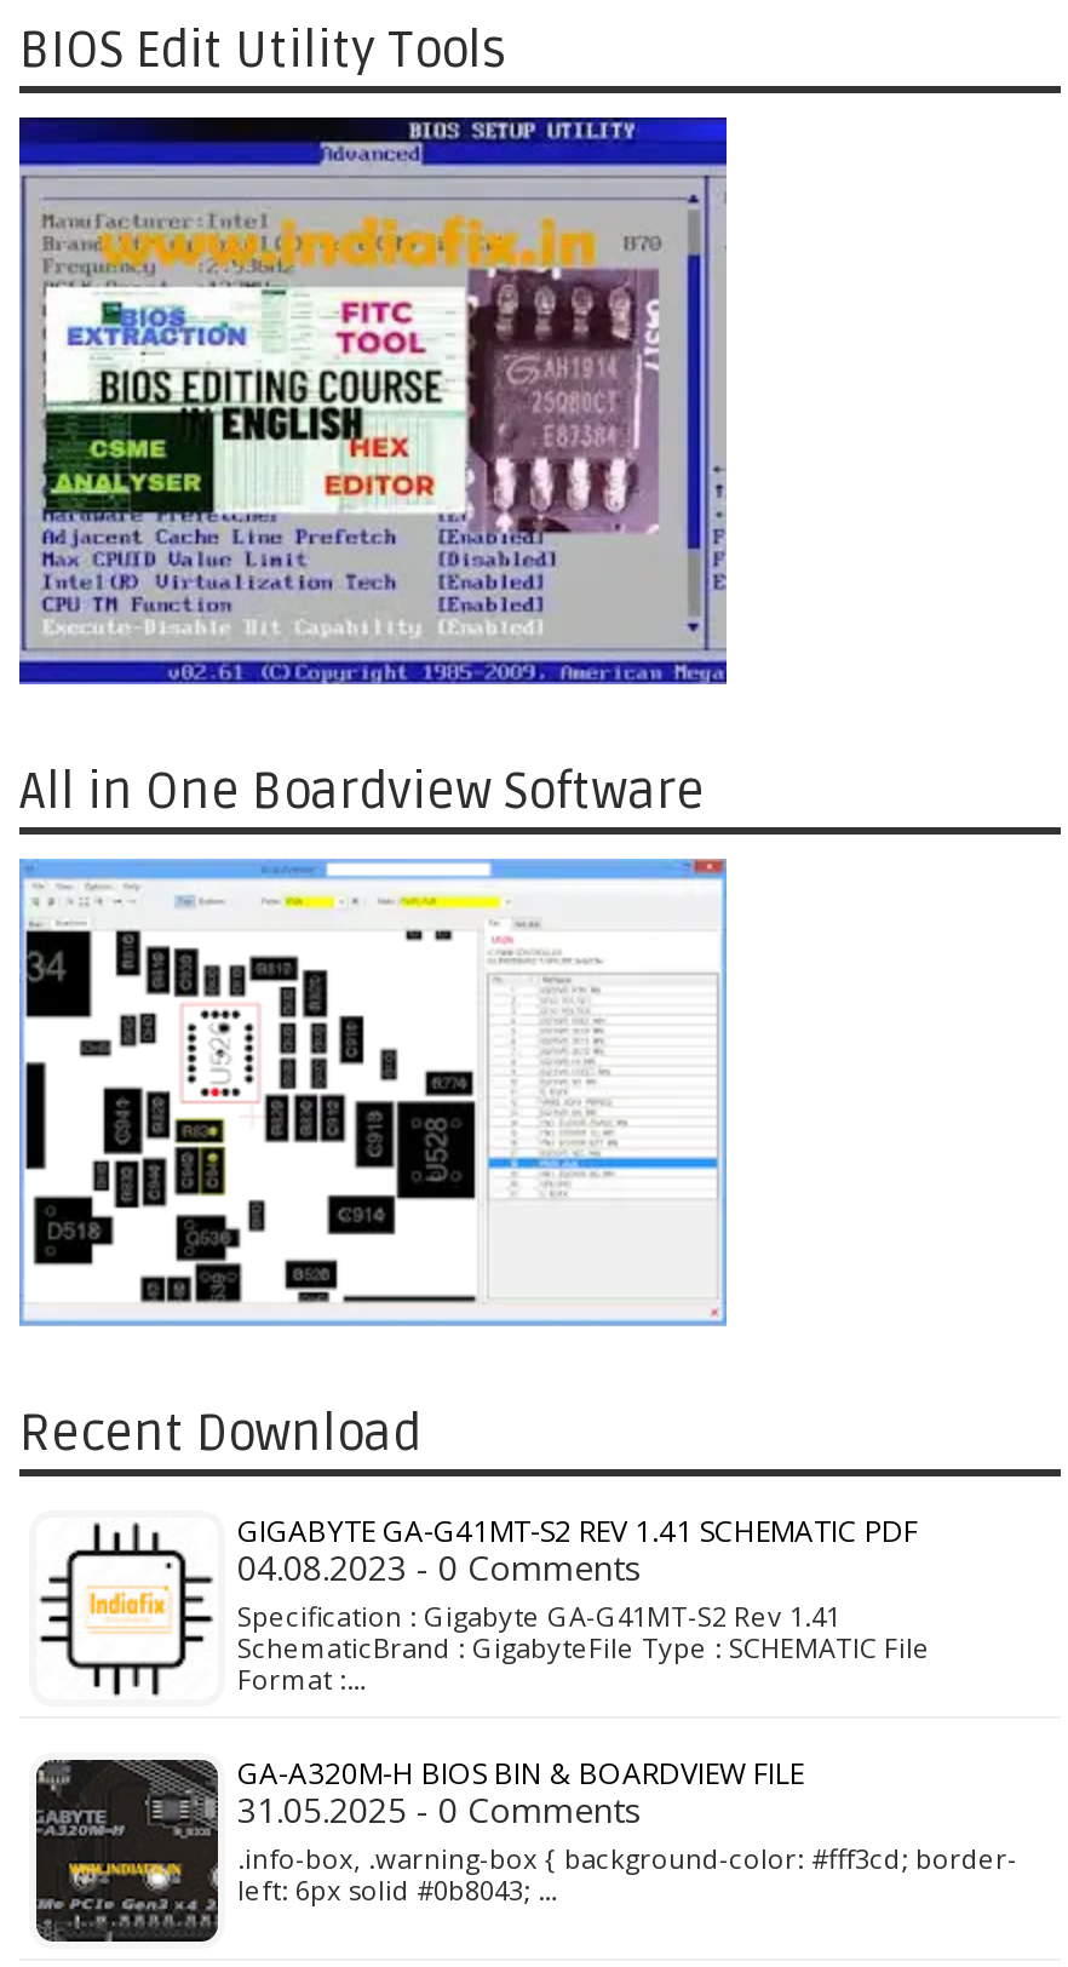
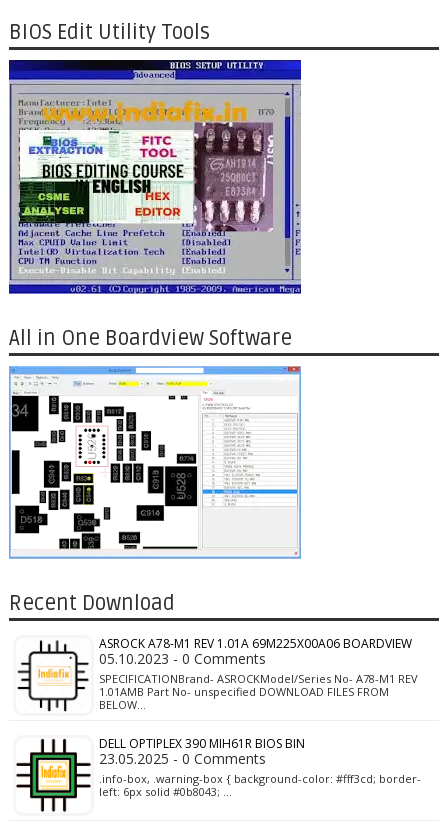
- GIGABYTE GA-G41MT-S2 REV 1.41 SCHEMATIC PDF
- 04.08.2023 - 0 Comments
- Specification : Gigabyte GA-G41MT-S2 Rev 1.41
- SchematicBrand : GigabyteFile Type : SCHEMATIC File
- Format :…
+ ASROCK A78-M1 REV 1.01A 69M225X00A06 BOARDVIEW
+ 05.10.2023 - 0 Comments
+ SPECIFICATIONBrand- ASROCKModel/Series No- A78-M1 REV
+ 1.01AMB Part No- unspecified DOWNLOAD FILES FROM
+ BELOW…

- [image]
- GA-A320M-H BIOS BIN & BOARDVIEW FILE
- 31.05.2025 - 0 Comments
+ [image]
+ DELL OPTIPLEX 390 MIH61R BIOS BIN
+ 23.05.2025 - 0 Comments
